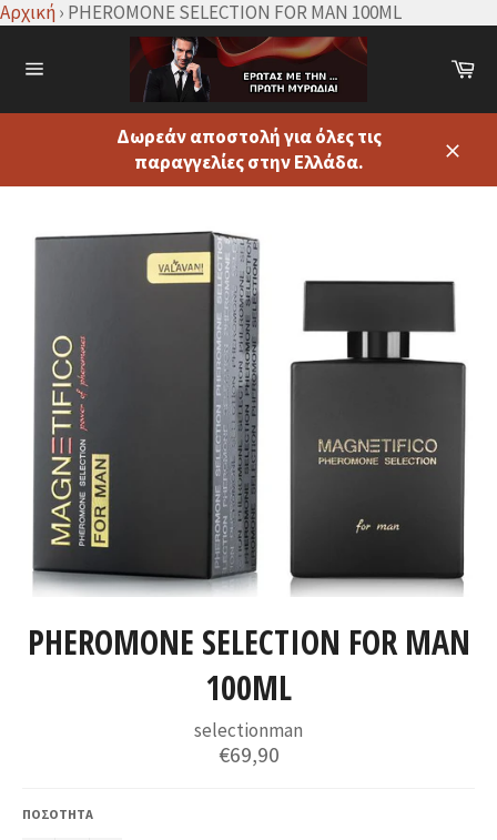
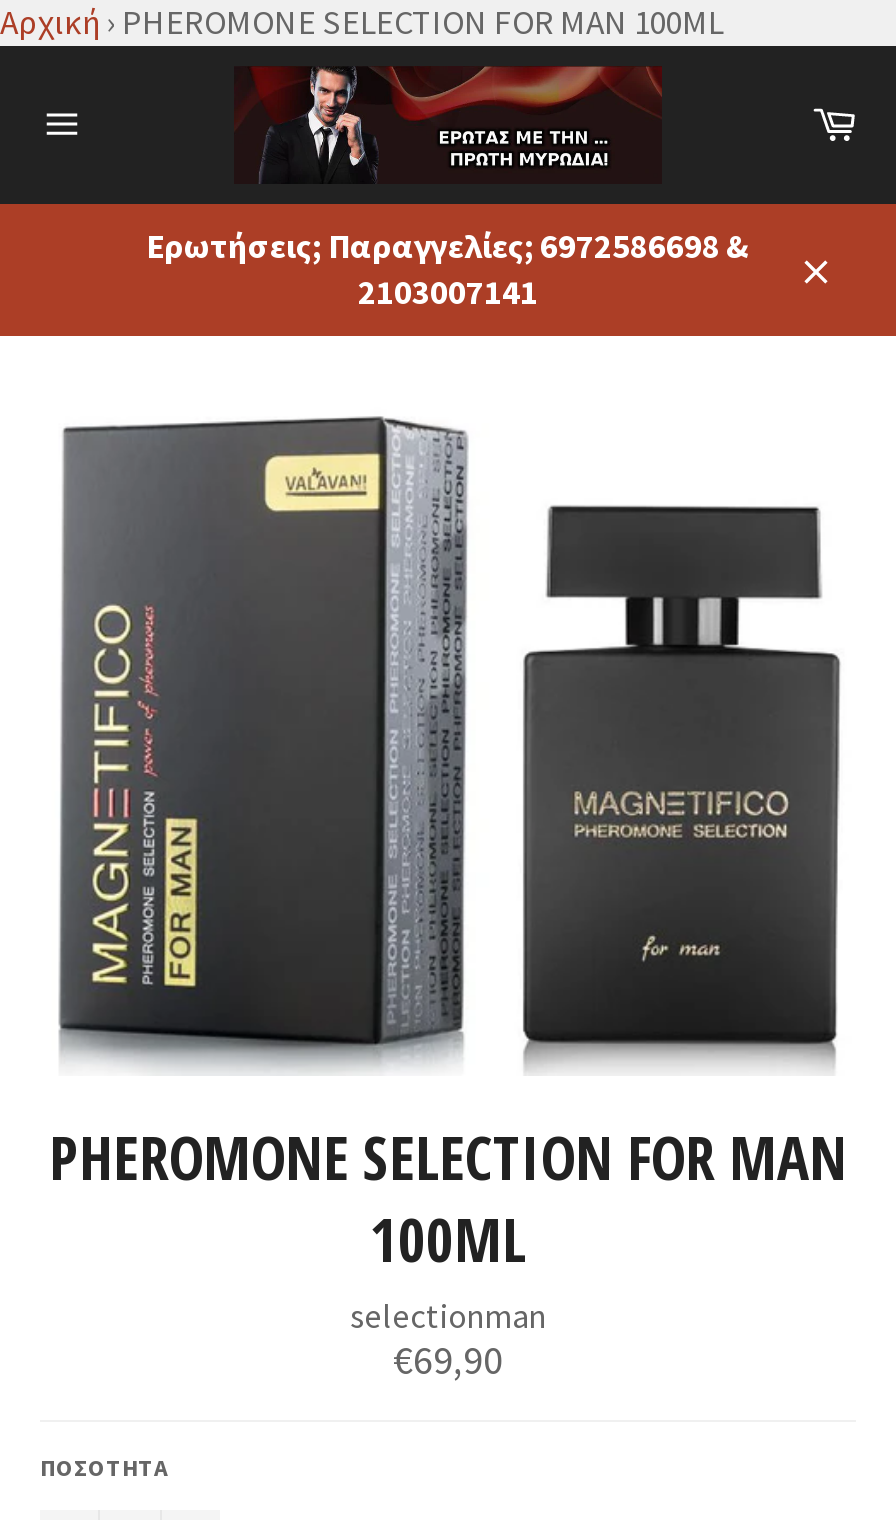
- Δωρεάν αποστολή για όλες τις
- παραγγελίες στην Ελλάδα.
+ Ερωτήσεις; Παραγγελίες; 6972586698 &
+ 2103007141
